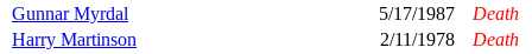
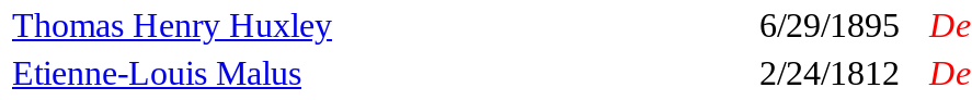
- Gunnar Myrdal
- 5/17/1987
+ Thomas Henry Huxley
+ 6/29/1895

- Harry Martinson
- 2/11/1978
+ Etienne-Louis Malus
+ 2/24/1812
